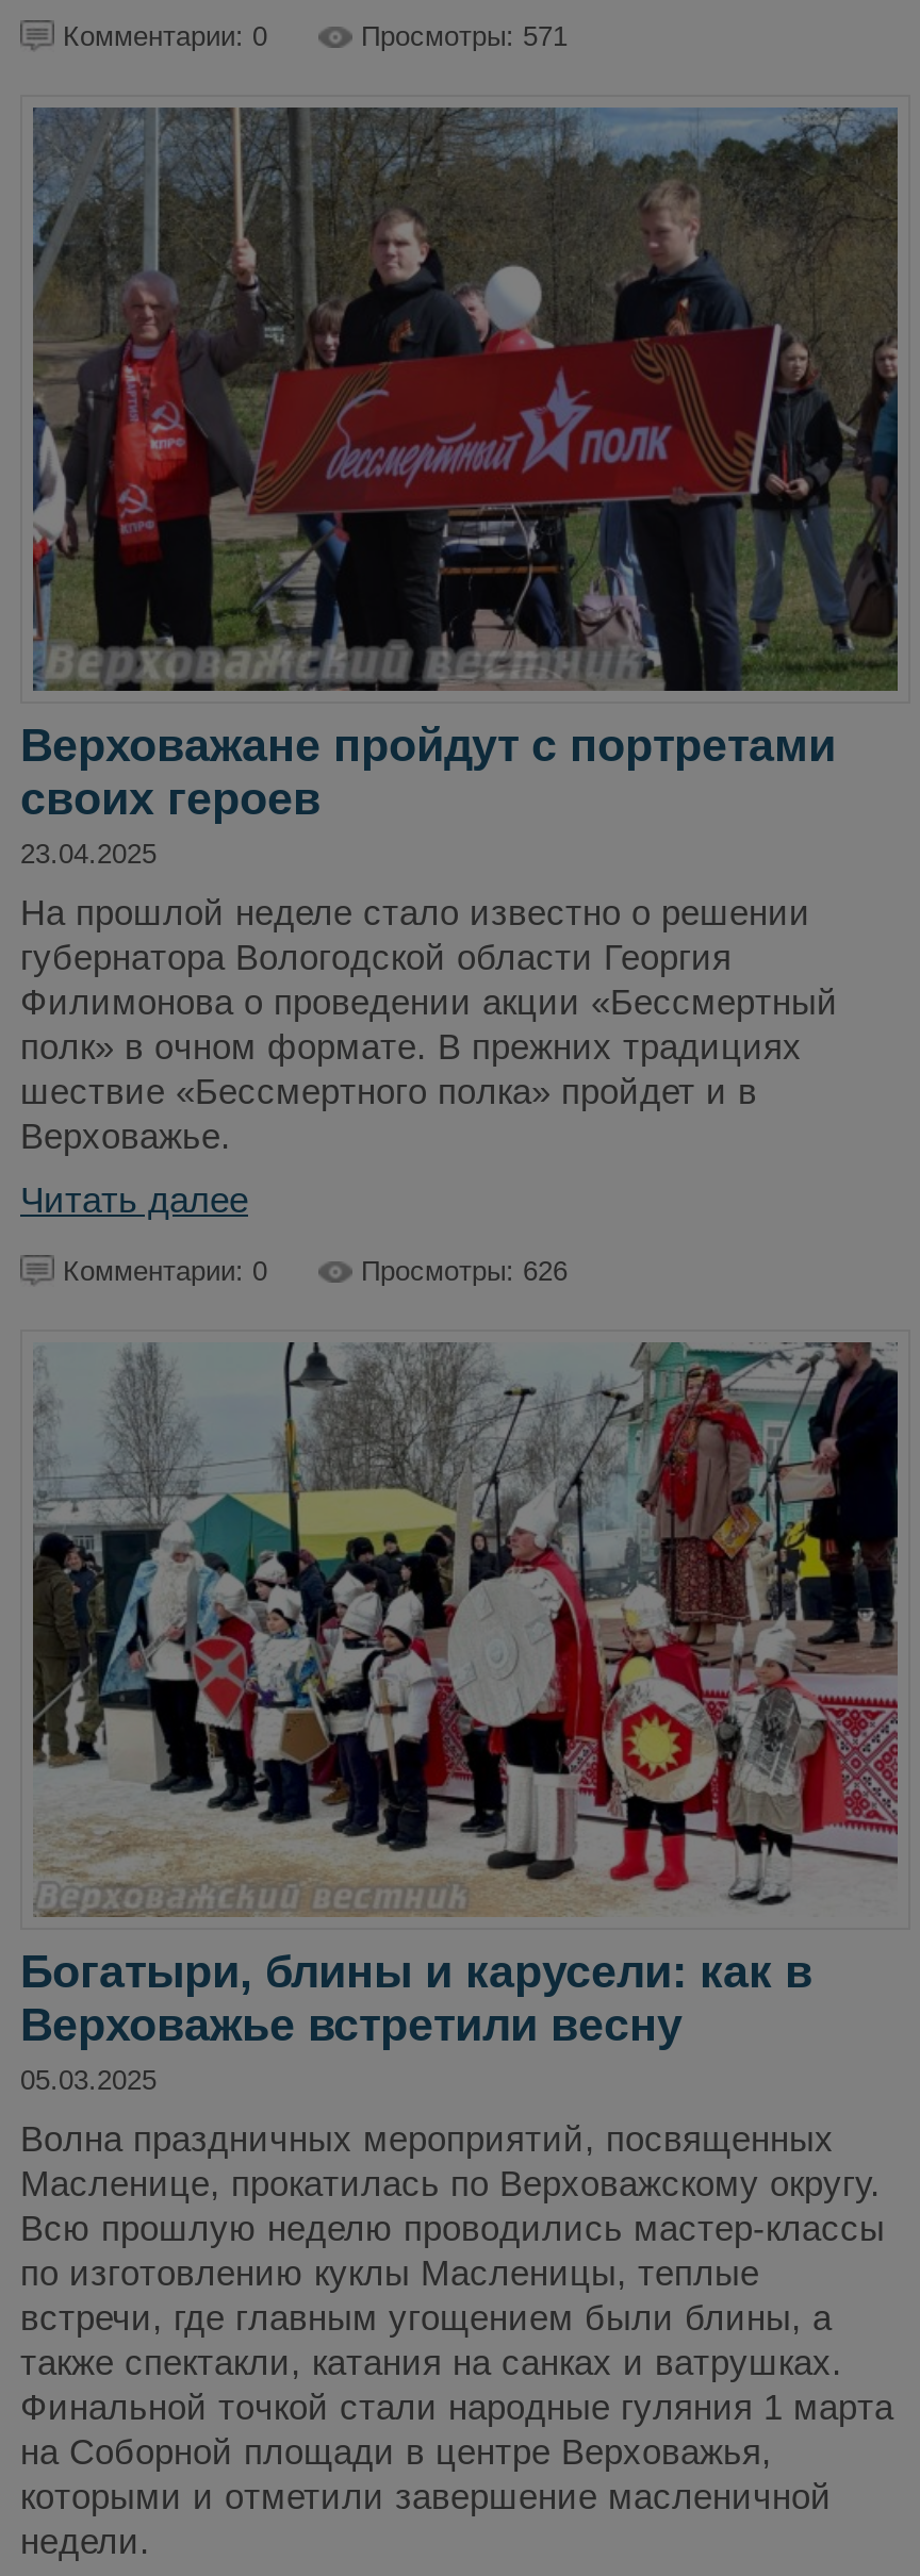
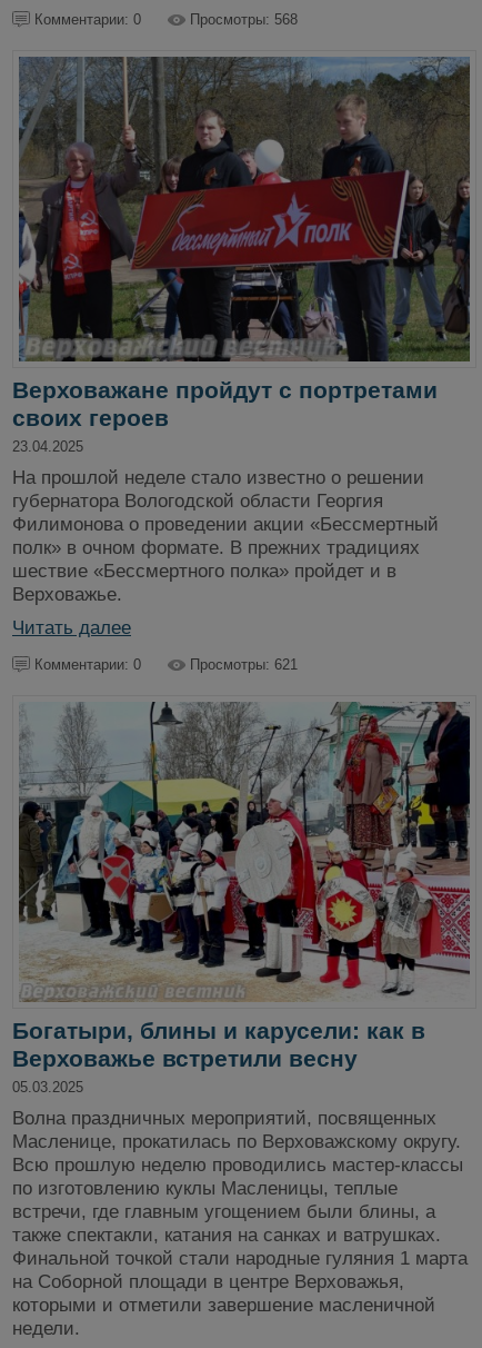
- Просмотры: 571
+ Просмотры: 568

- Просмотры: 626
+ Просмотры: 621
